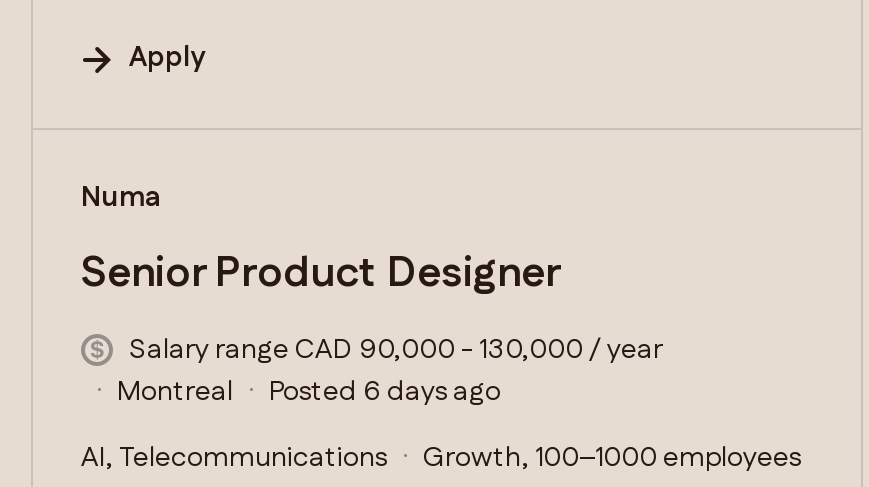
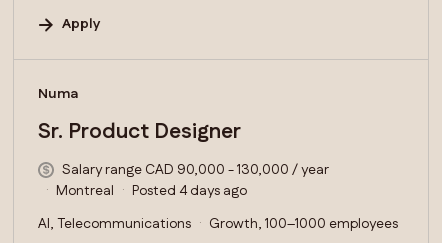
- Senior Product Designer
+ Sr. Product Designer

- Posted 6 days ago
+ Posted 4 days ago
